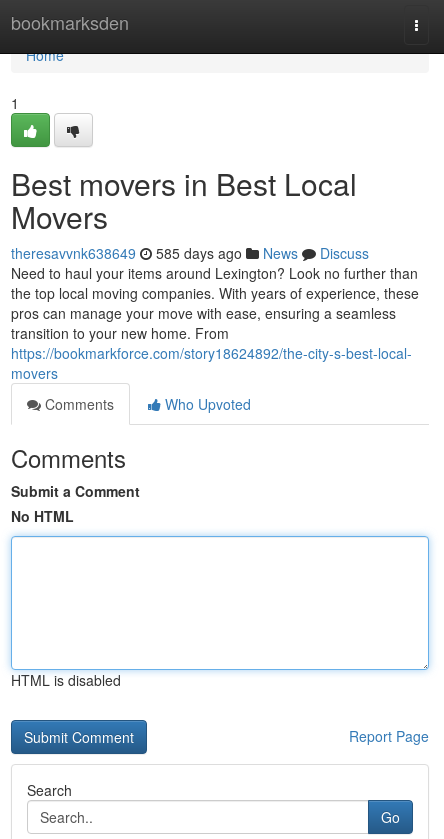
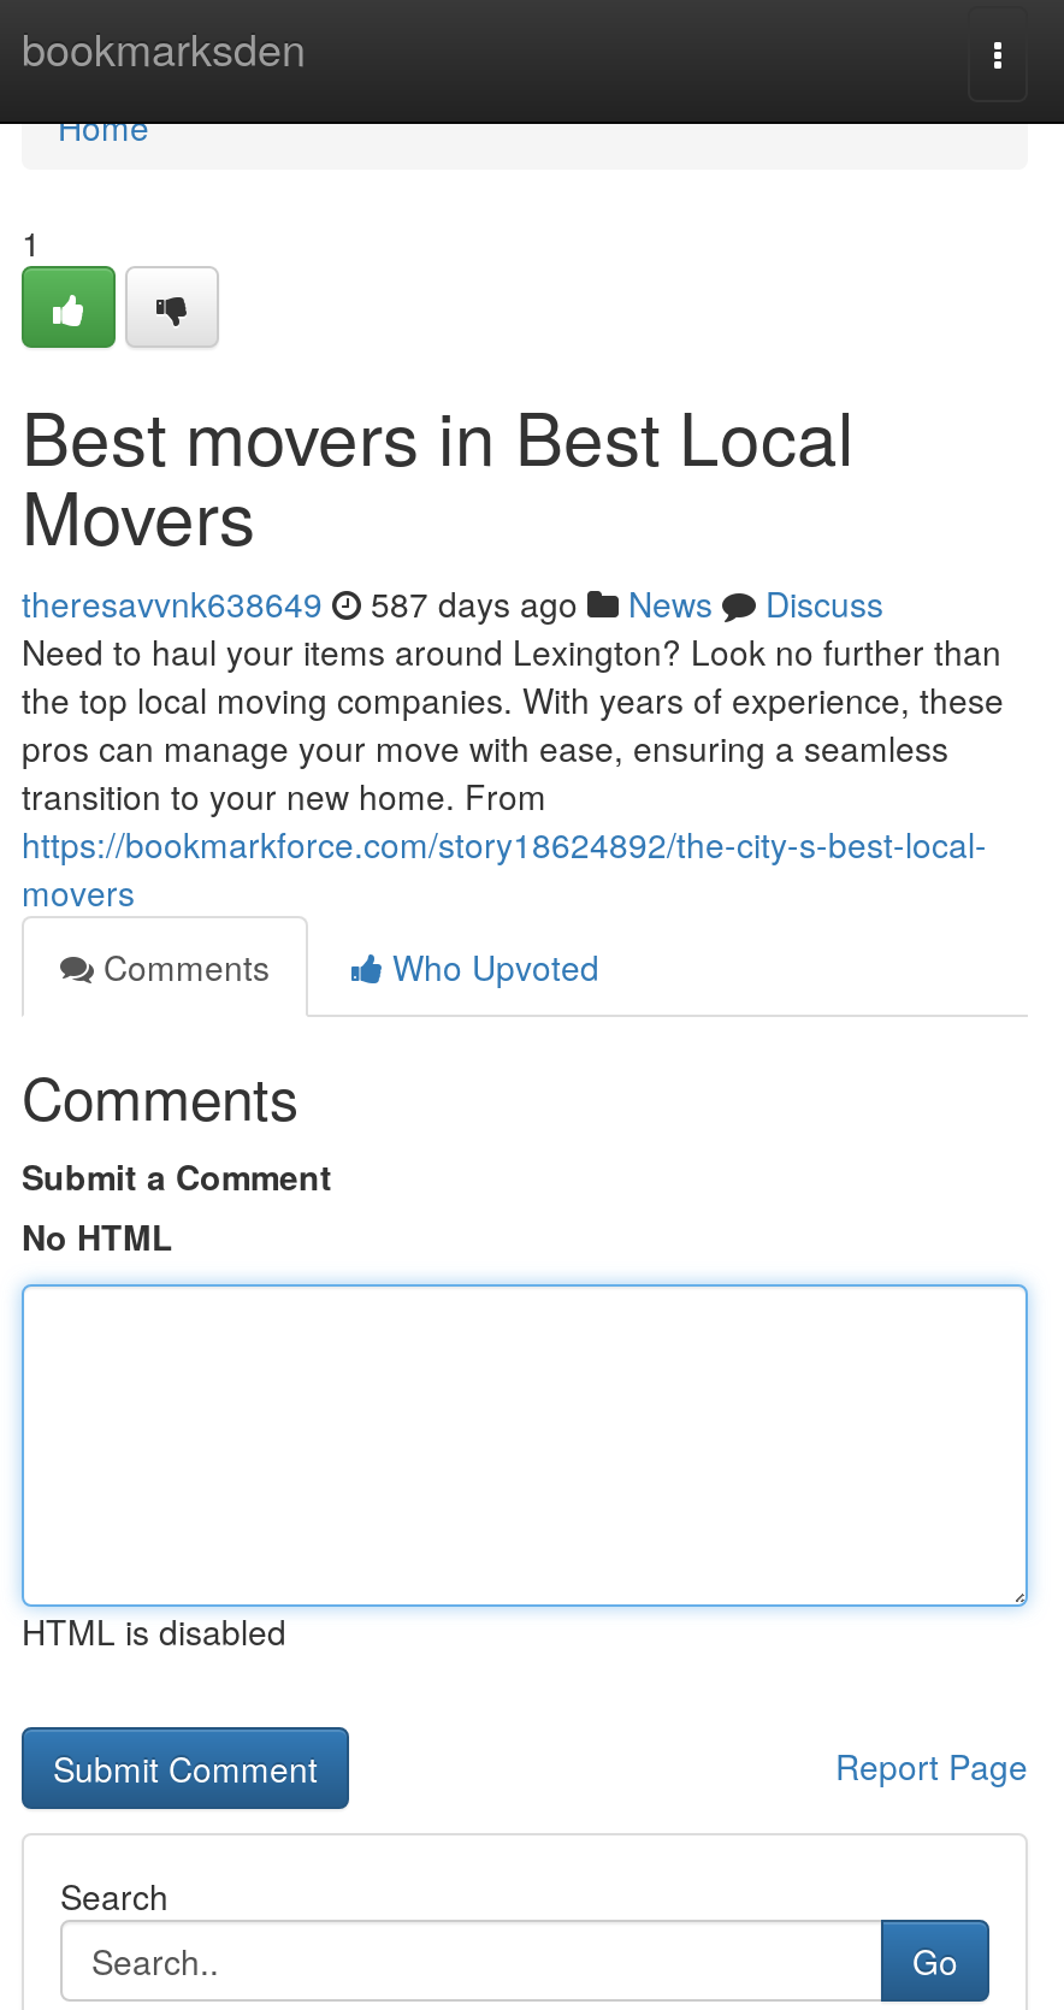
- theresavvnk638649 585 days ago News Discuss
+ theresavvnk638649 587 days ago News Discuss
